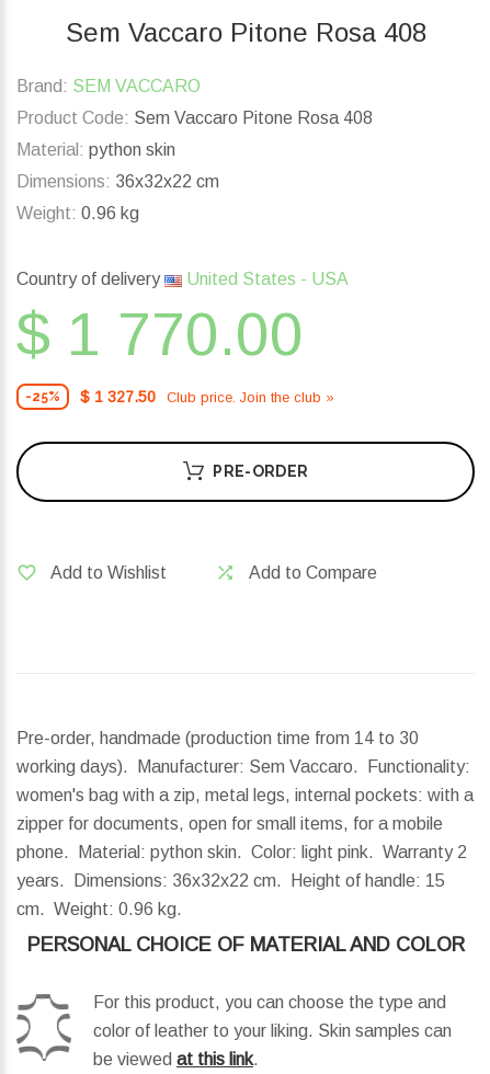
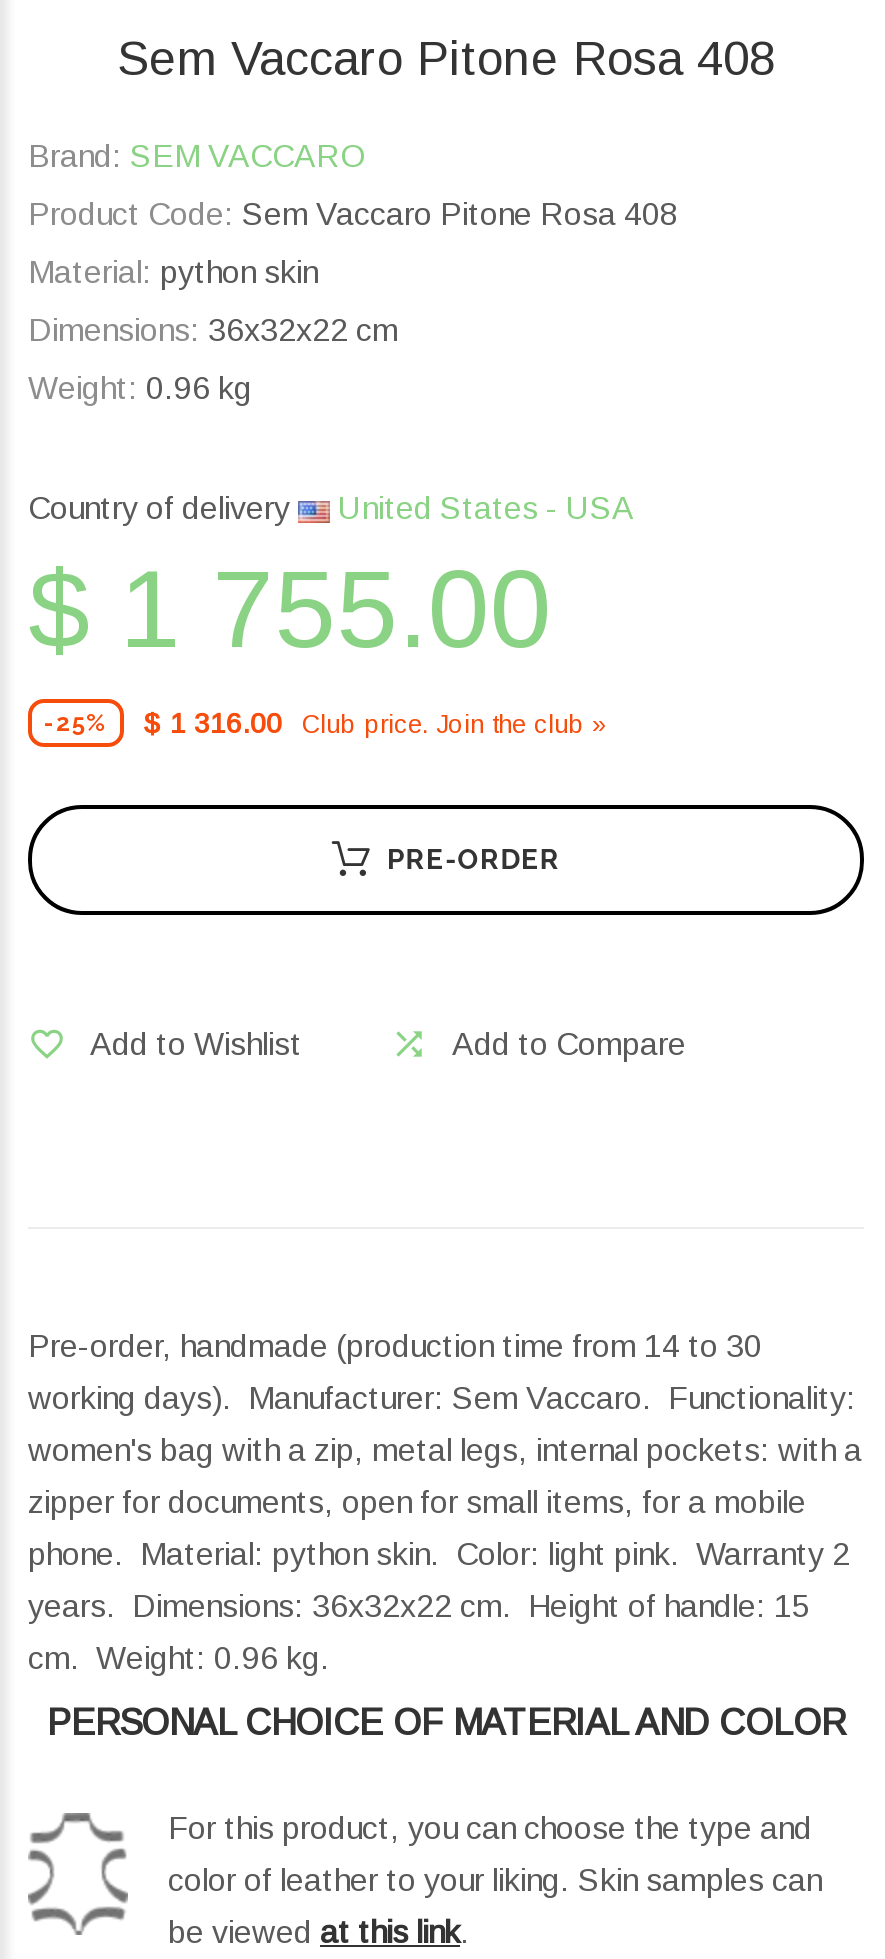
- $ 1 770.00
+ $ 1 755.00

- -25% $ 1 327.50 Club price. Join the club »
+ -25% $ 1 316.00 Club price. Join the club »
